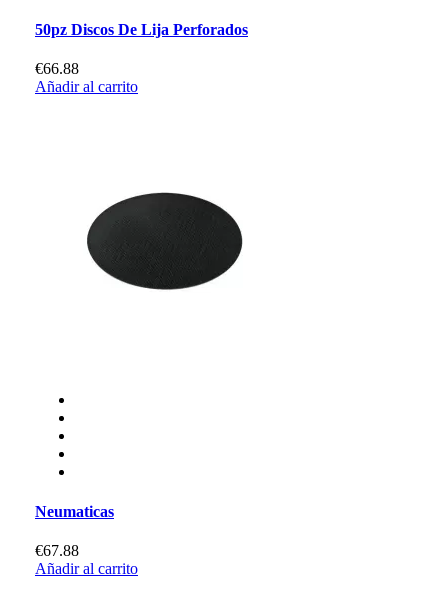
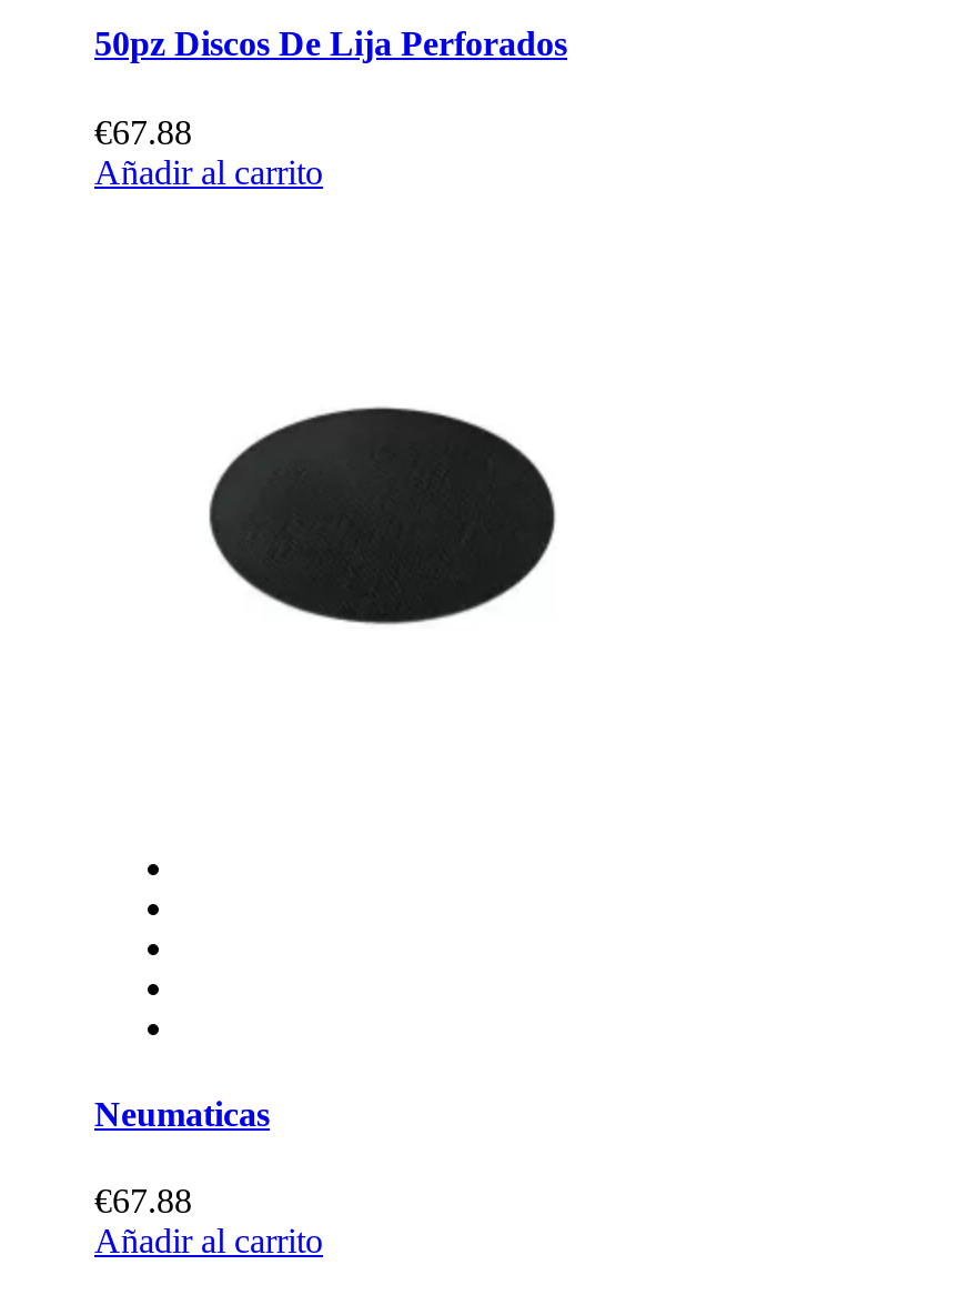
- €66.88
+ €67.88
